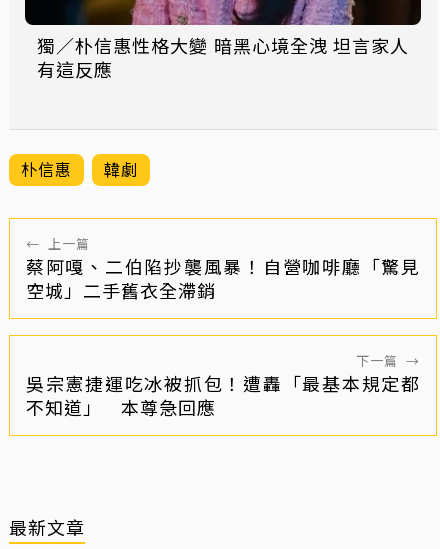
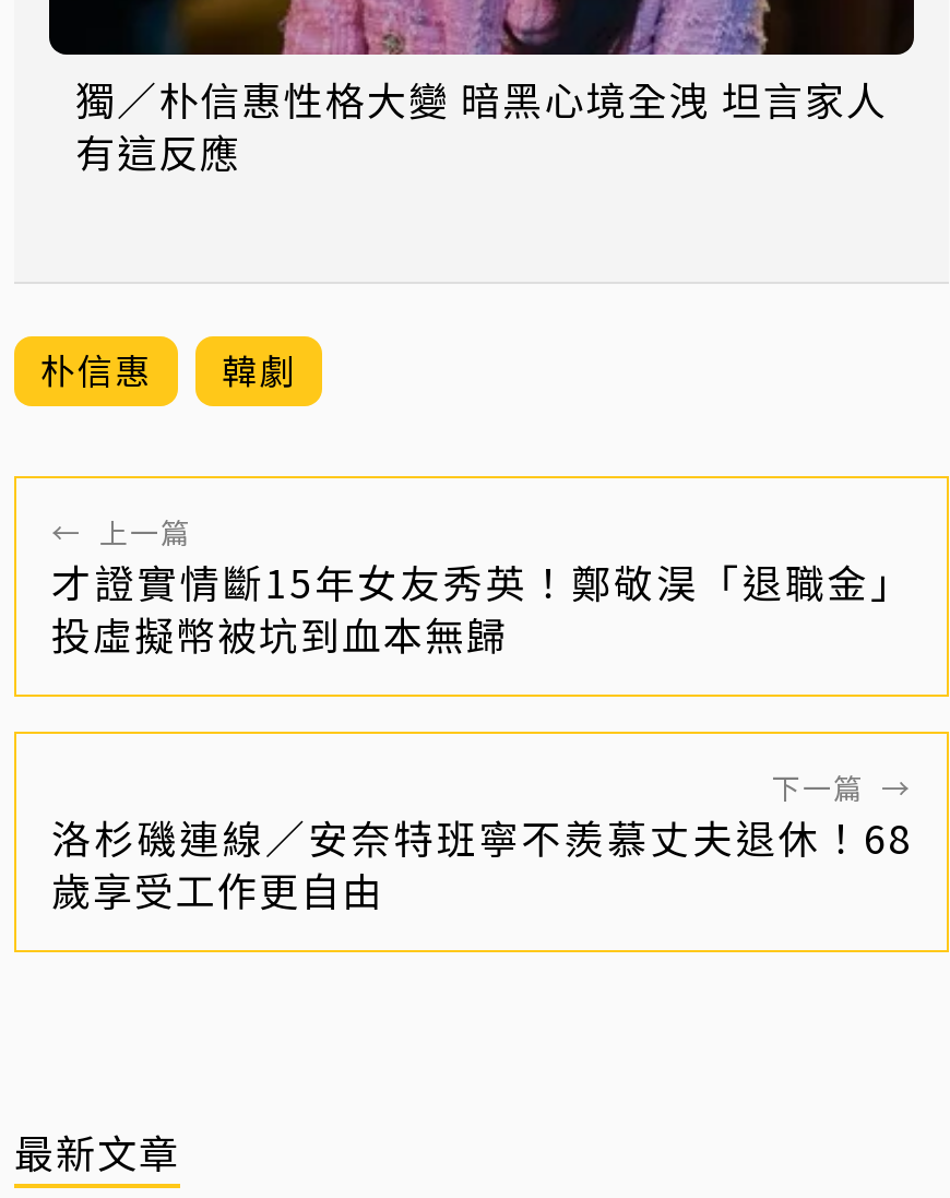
- 蔡阿嘎、二伯陷抄襲風暴！自營咖啡廳「驚見
- 空城」二手舊衣全滯銷
+ 才證實情斷15年女友秀英！鄭敬淏「退職金」
+ 投虛擬幣被坑到血本無歸

- 吳宗憲捷運吃冰被抓包！遭轟「最基本規定都
- 不知道」 本尊急回應
+ 洛杉磯連線／安奈特班寧不羨慕丈夫退休！68
+ 歲享受工作更自由
